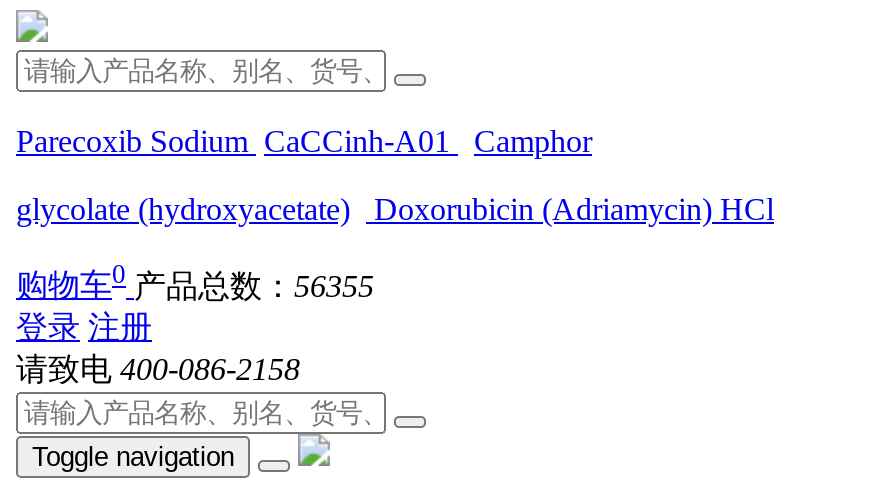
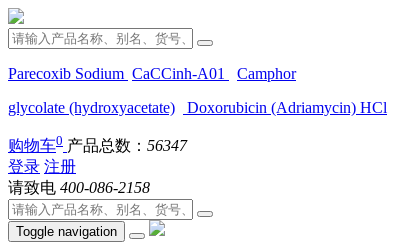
- 购物车0 产品总数：56355
+ 购物车0 产品总数：56347
